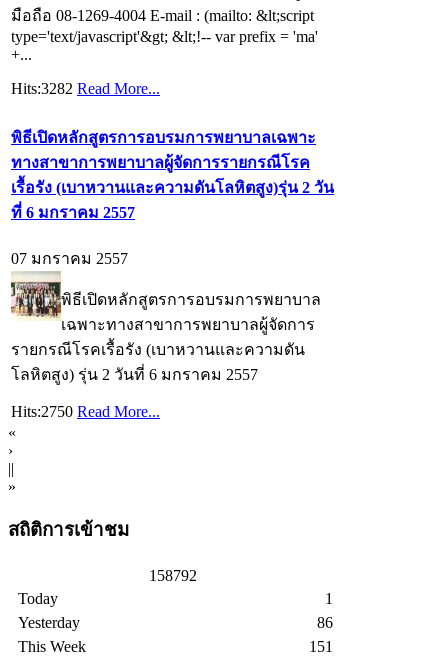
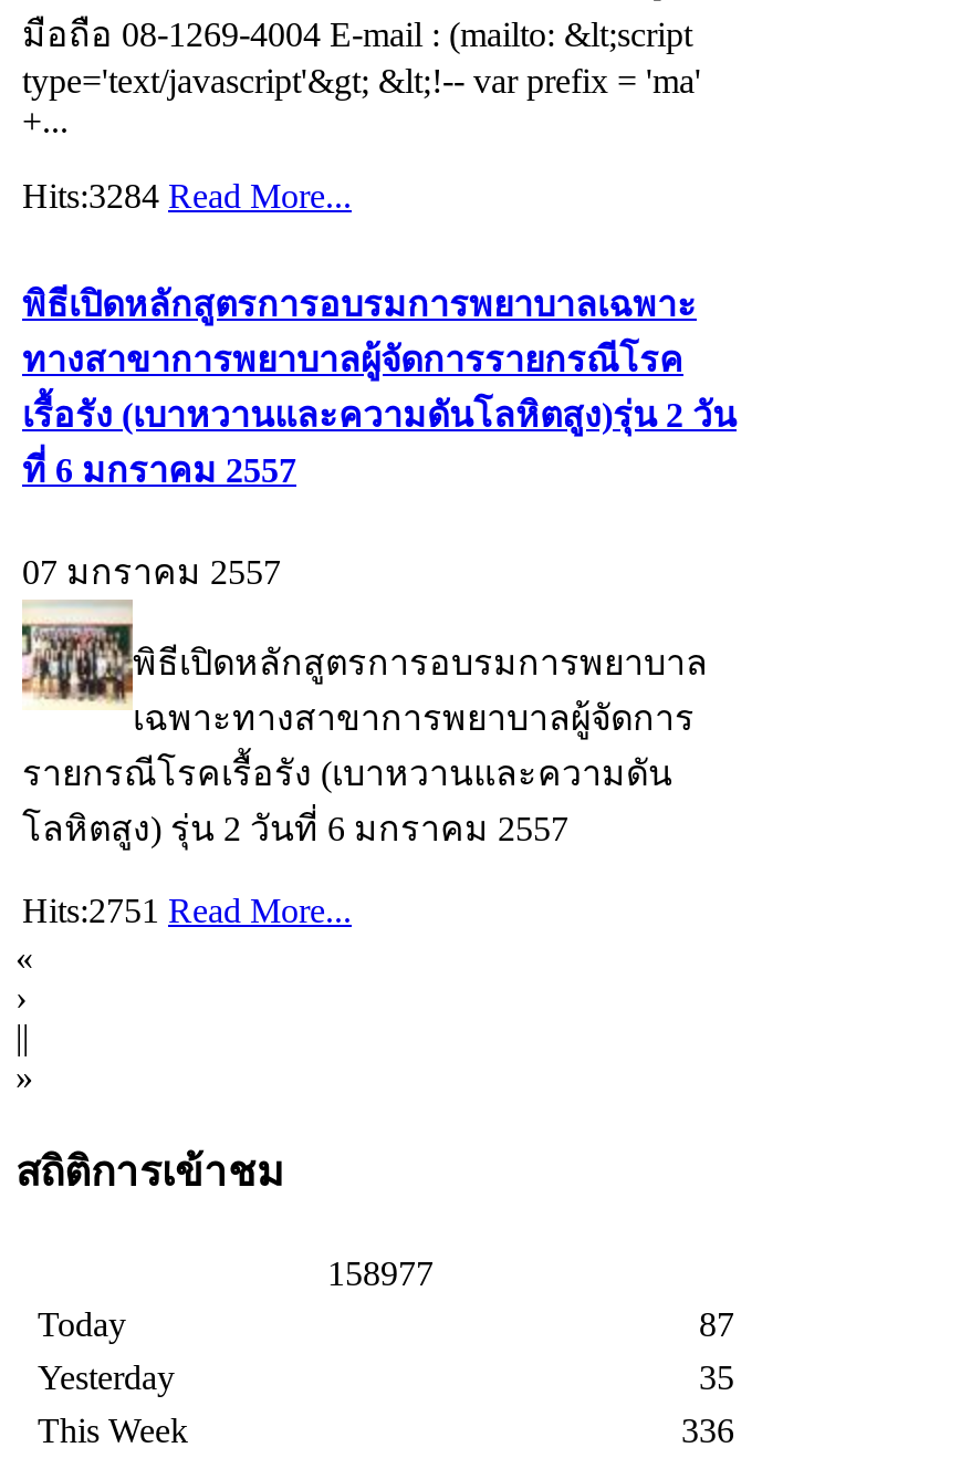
- Hits:3282 Read More...
+ Hits:3284 Read More...

- Hits:2750 Read More...
+ Hits:2751 Read More...

- 158792
+ 158977

- 1
+ 87

- 86
+ 35

- 151
+ 336
